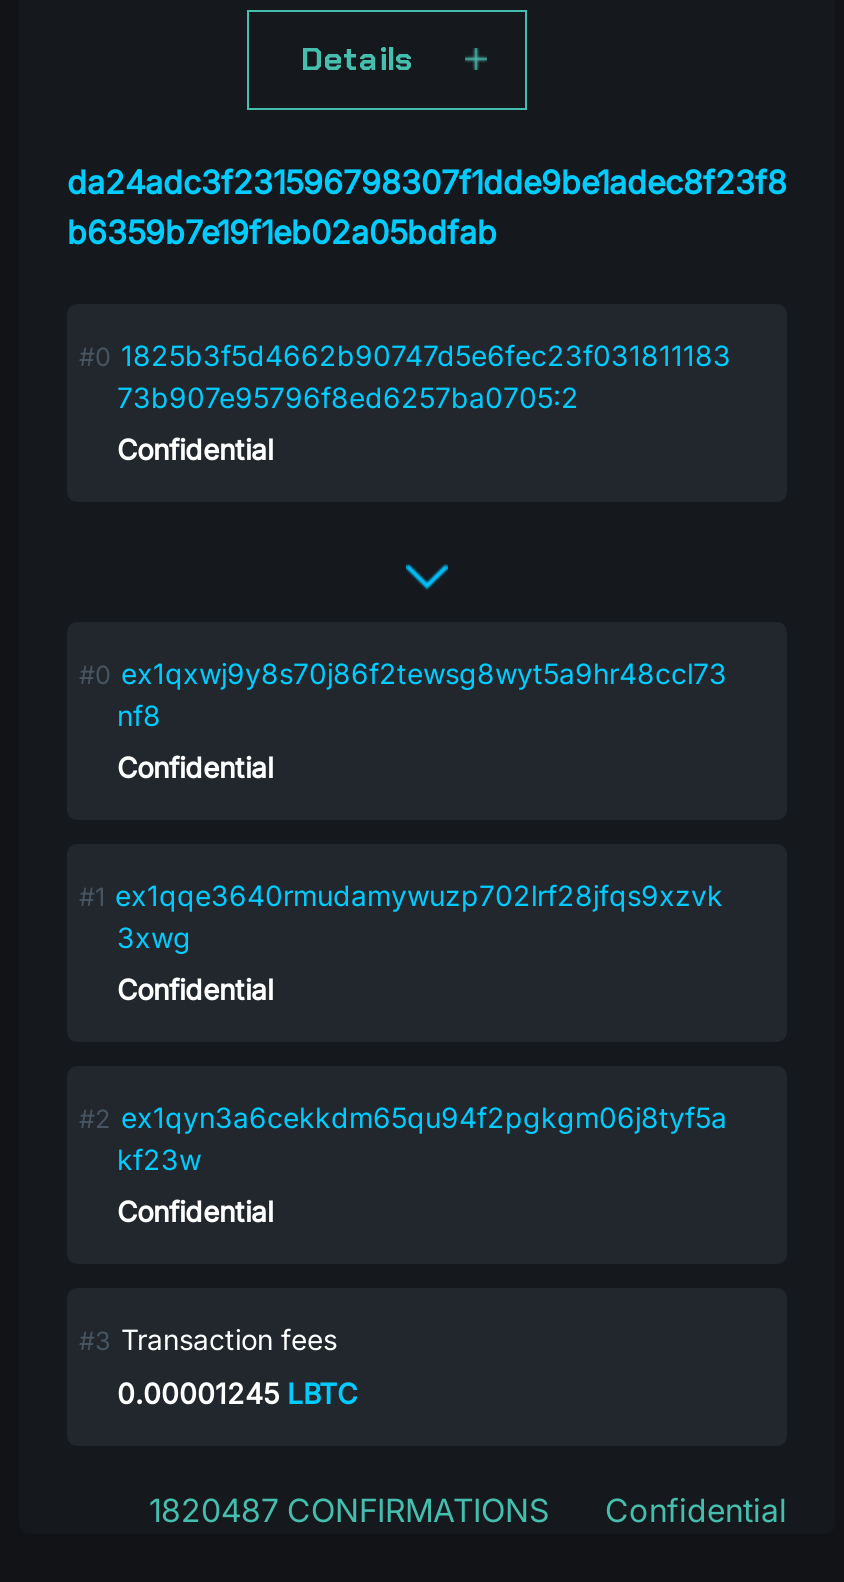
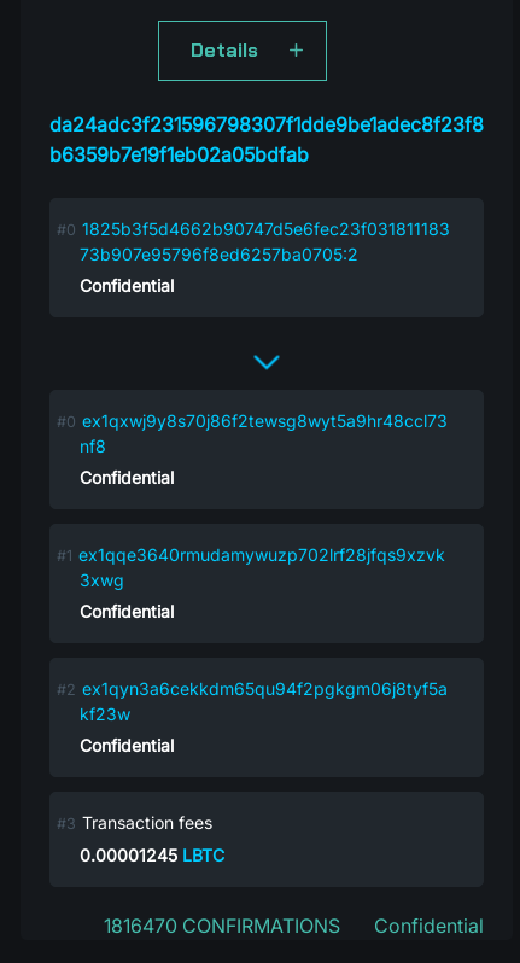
- 1820487 CONFIRMATIONS
+ 1816470 CONFIRMATIONS
